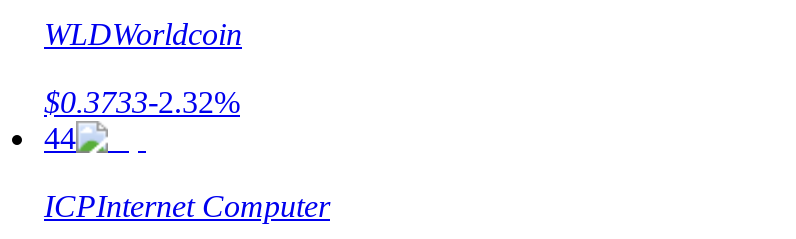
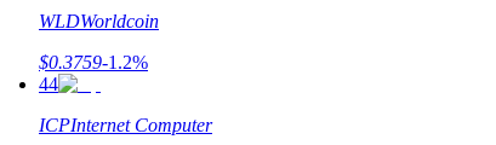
- $0.3733-2.32%
+ $0.3759-1.2%
